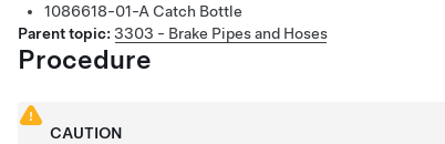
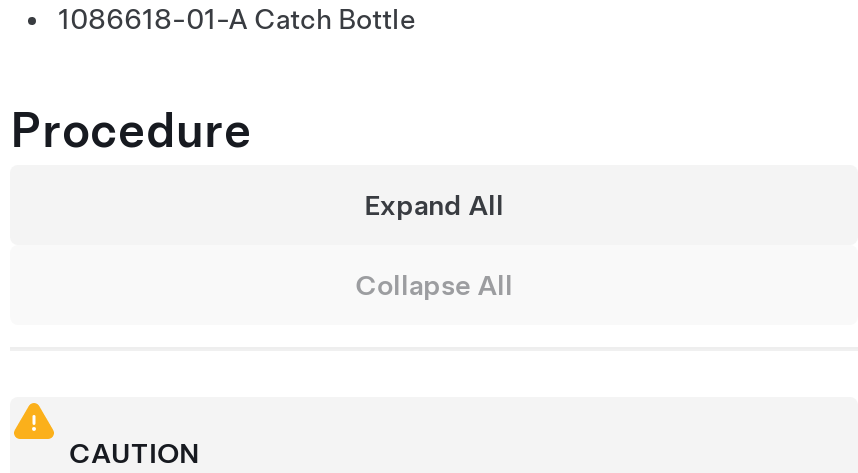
- Parent topic: 3303 - Brake Pipes and Hoses

+ Expand All
+ Collapse All
